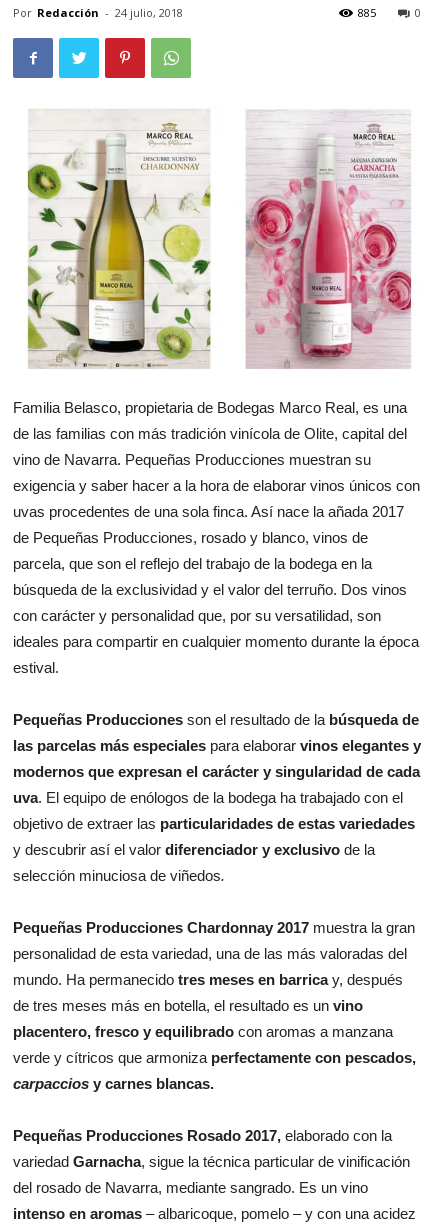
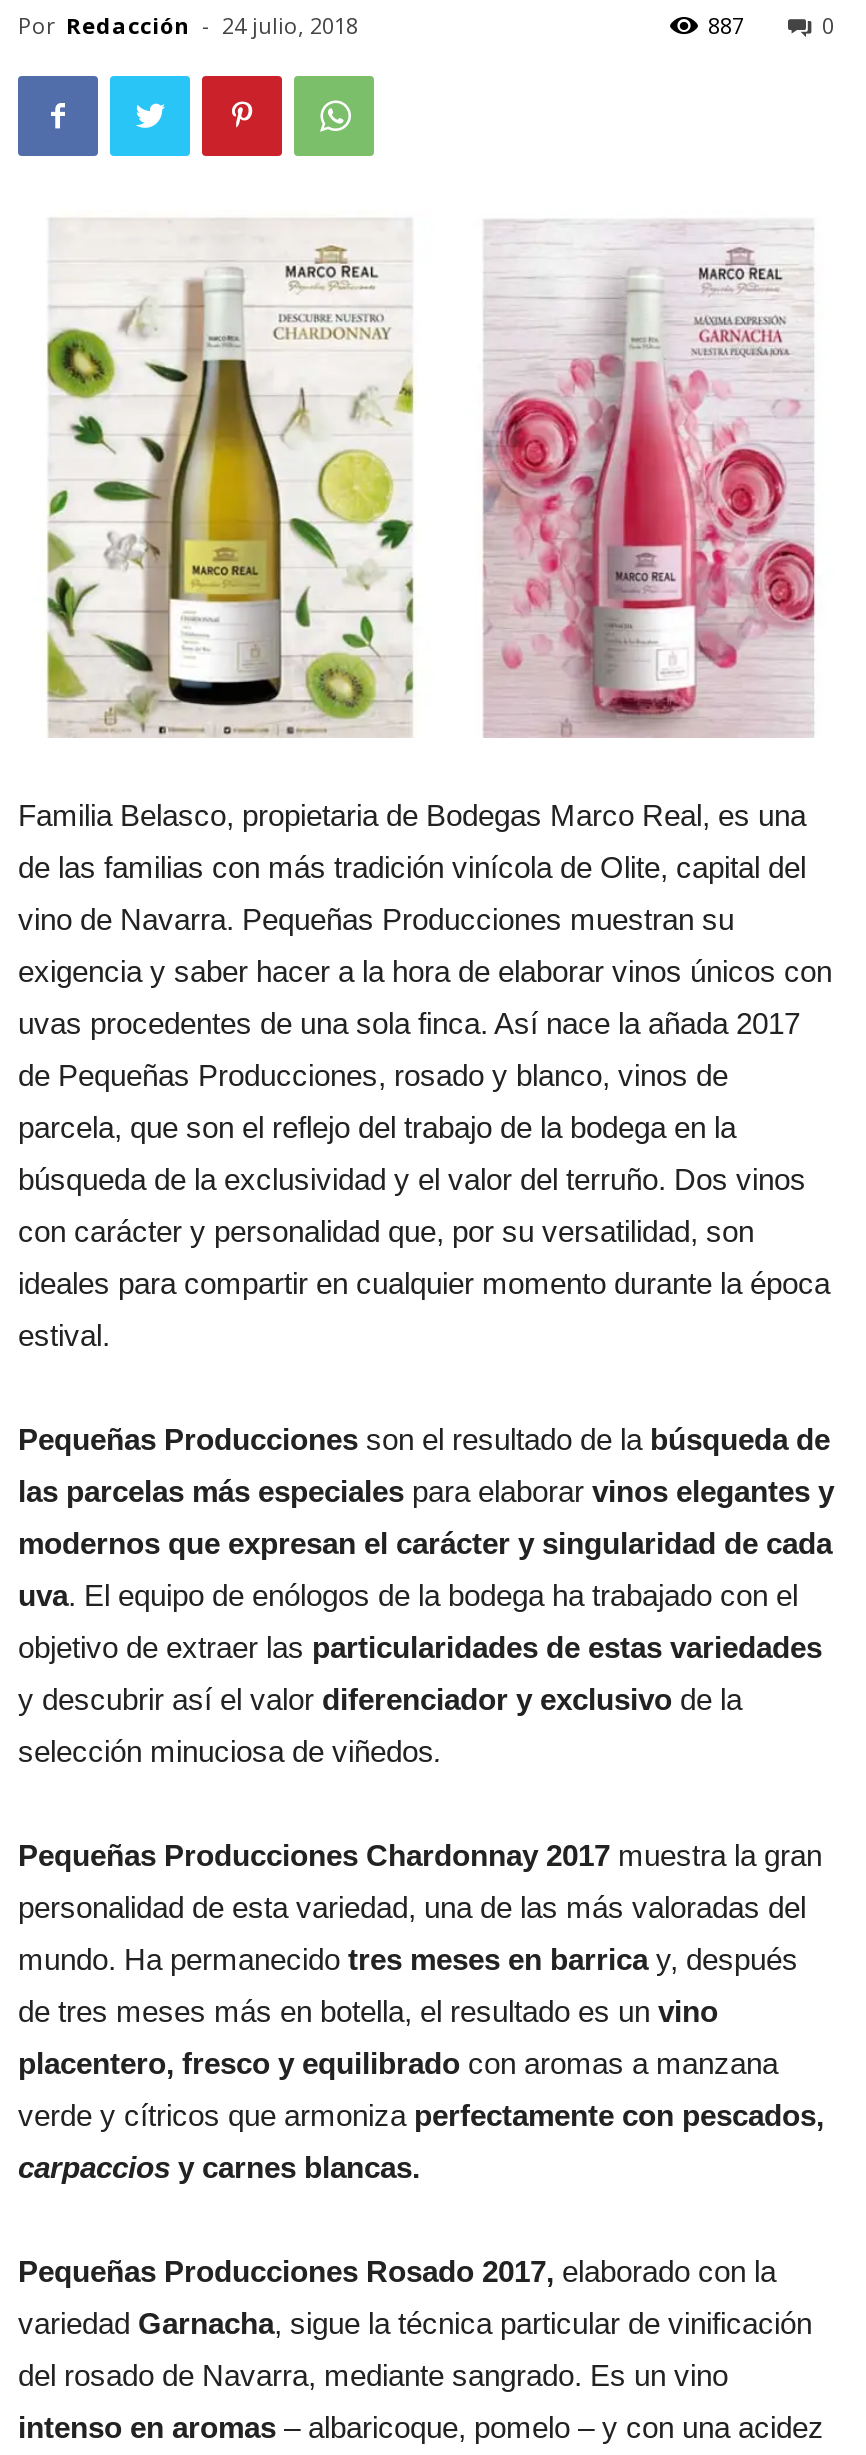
- 885
+ 887
